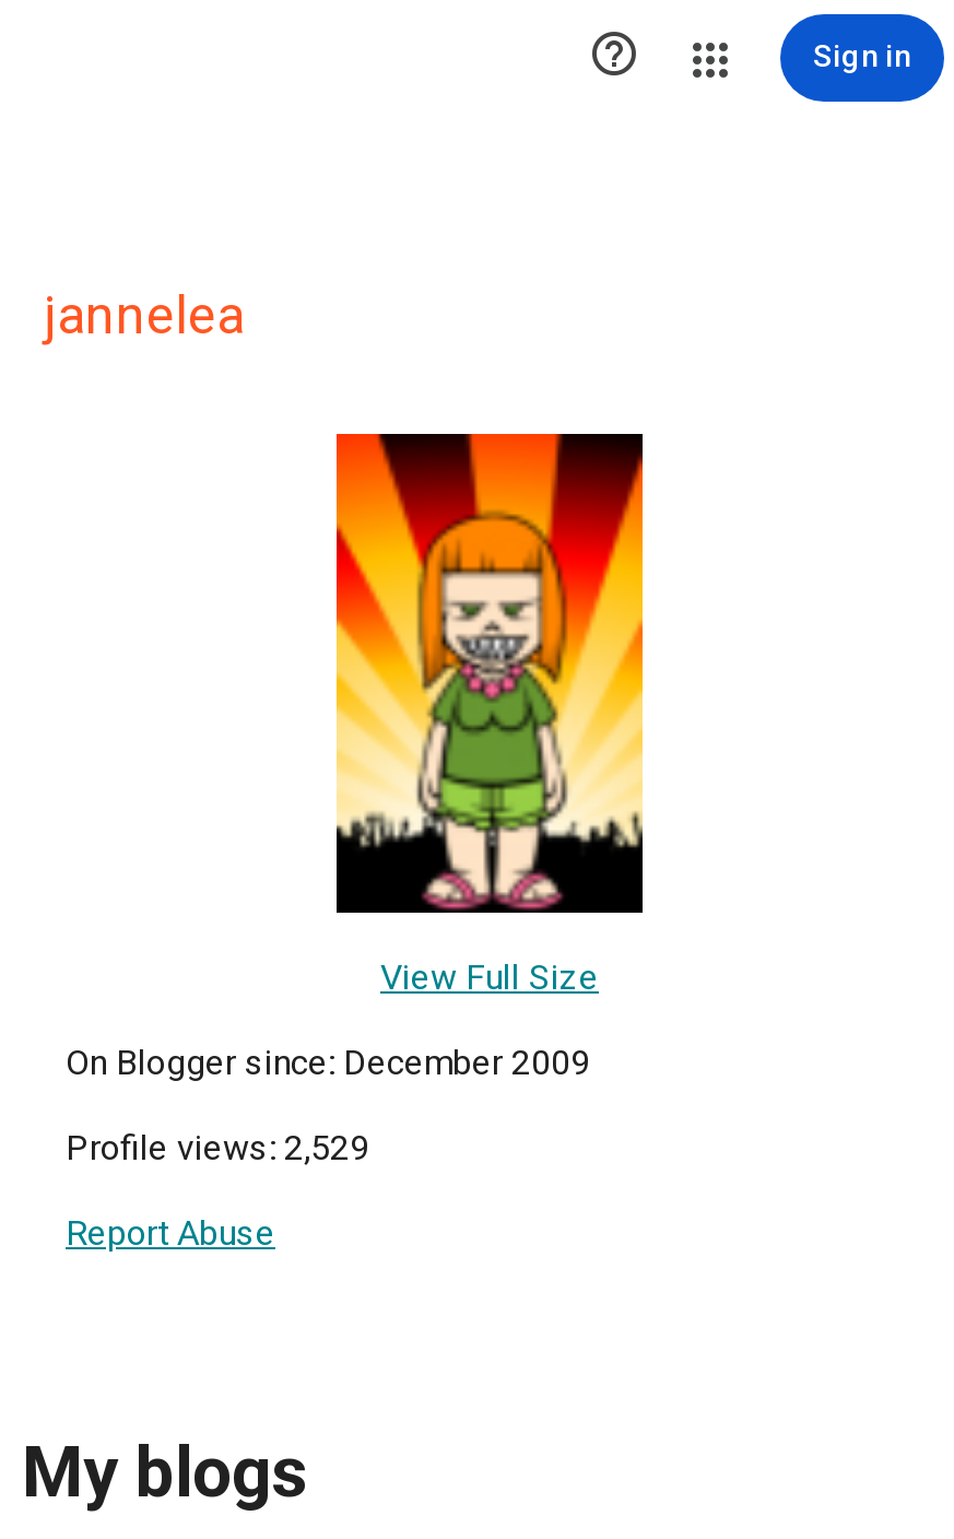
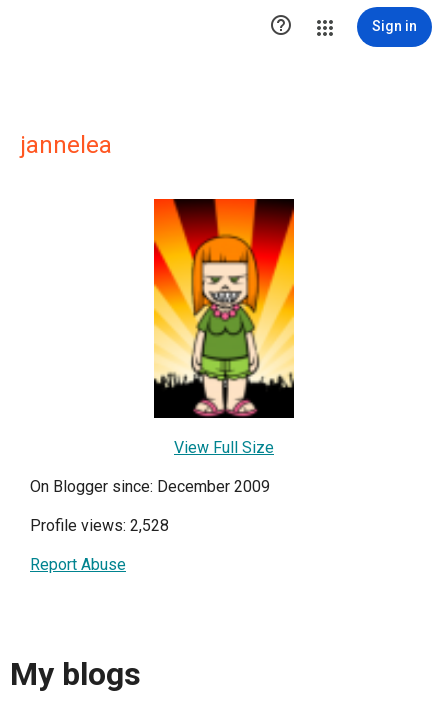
- Profile views: 2,529
+ Profile views: 2,528
